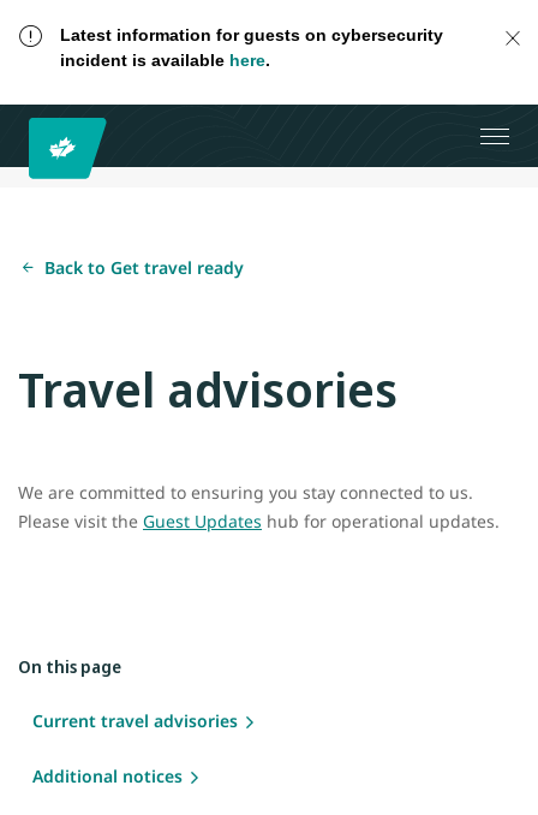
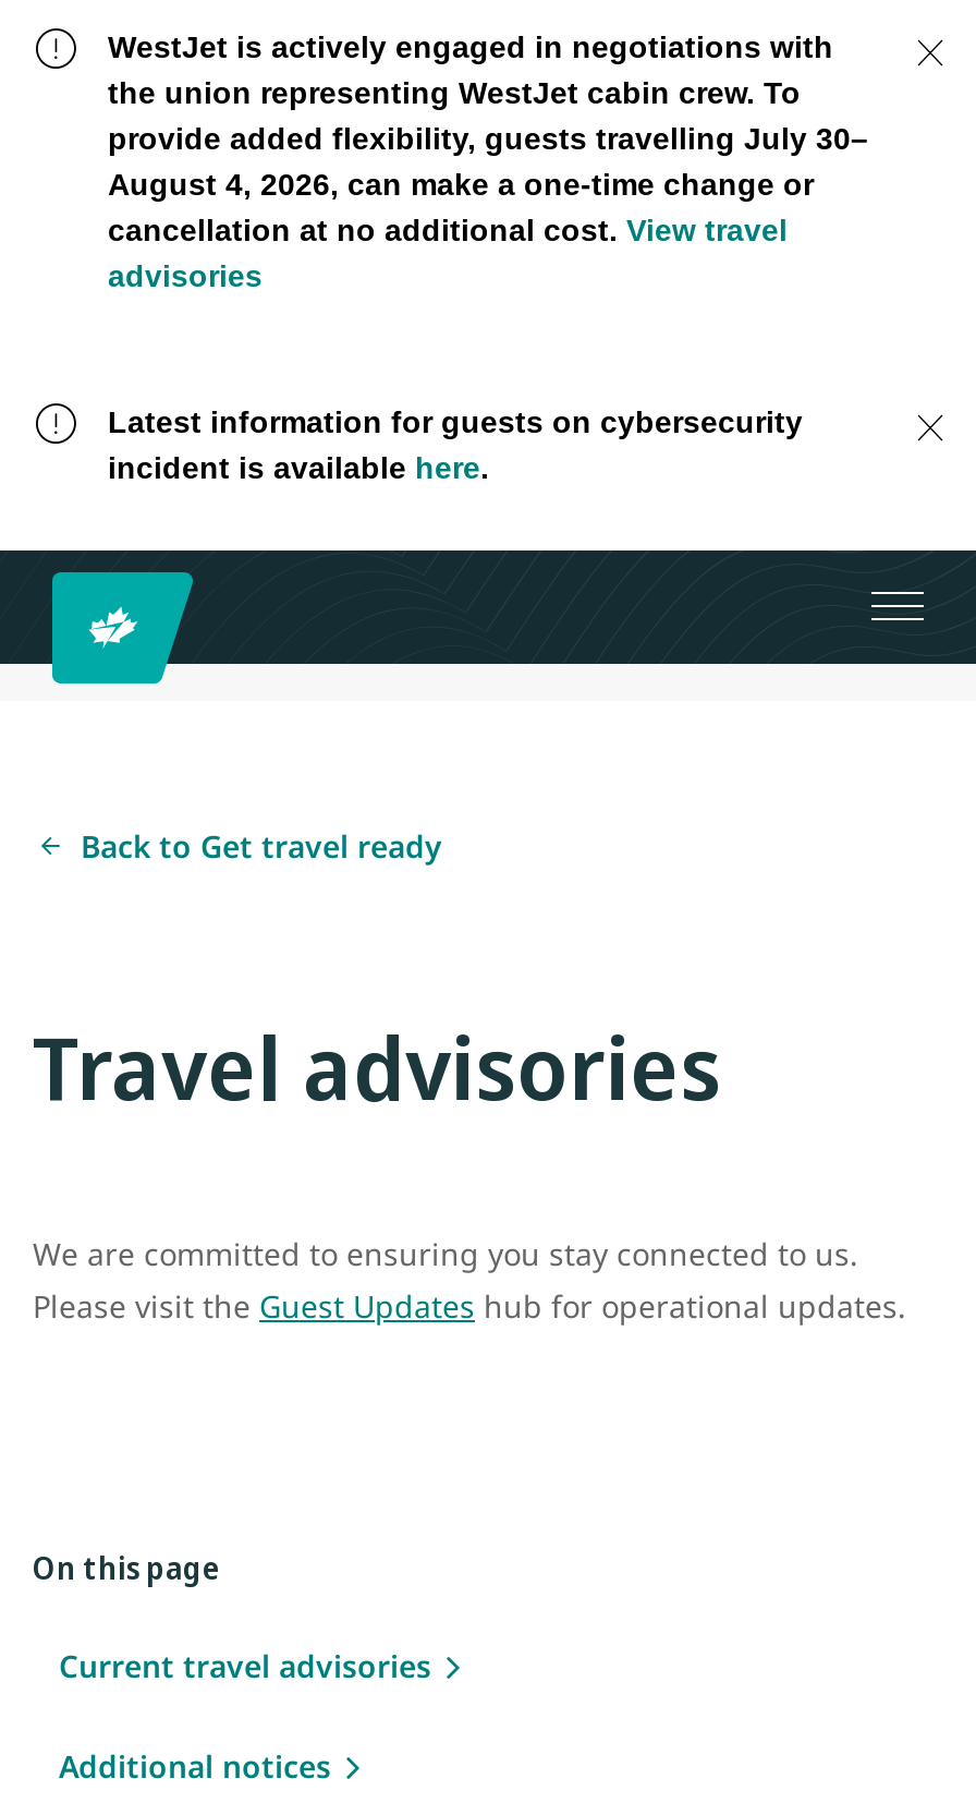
+ WestJet is actively engaged in negotiations with
+ the union representing WestJet cabin crew. To
+ provide added flexibility, guests travelling July 30–
+ August 4, 2026, can make a one-time change or
+ cancellation at no additional cost. View travel
+ advisories
